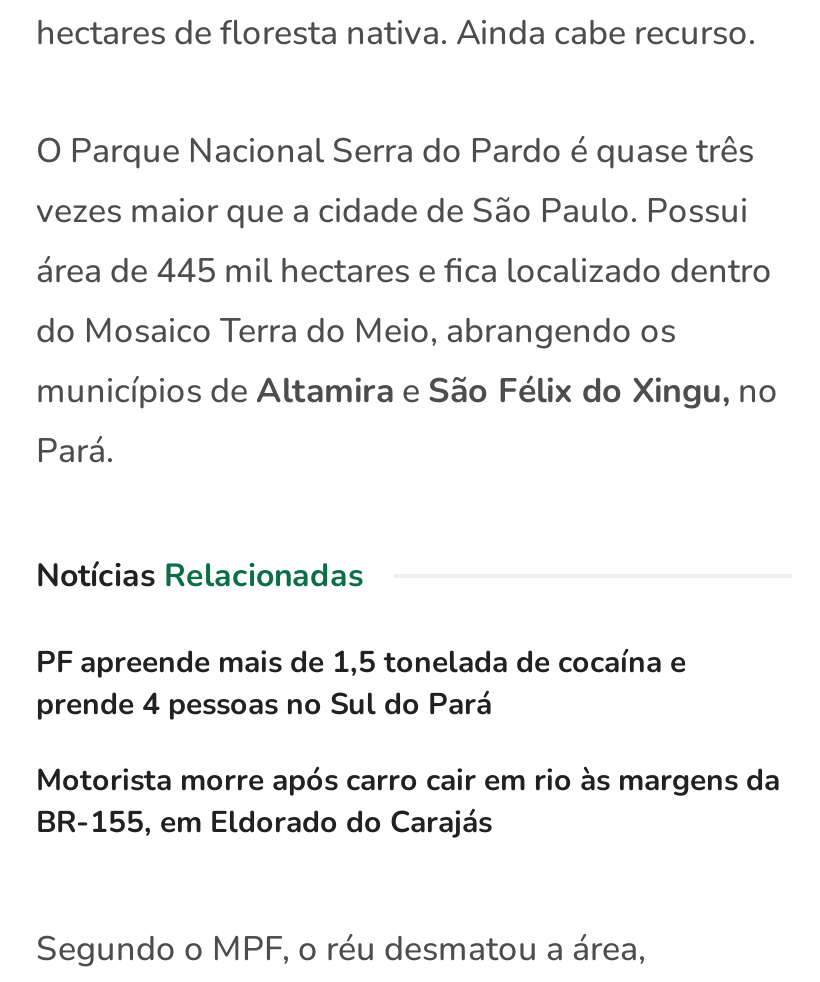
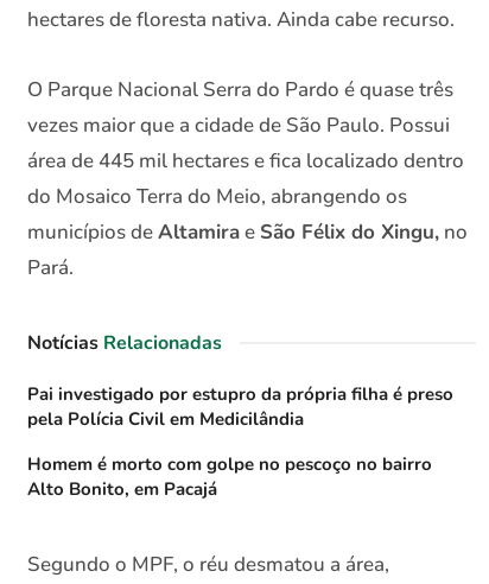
- PF apreende mais de 1,5 tonelada de cocaína e
- prende 4 pessoas no Sul do Pará
+ Pai investigado por estupro da própria filha é preso
+ pela Polícia Civil em Medicilândia

- Motorista morre após carro cair em rio às margens da
- BR-155, em Eldorado do Carajás
+ Homem é morto com golpe no pescoço no bairro
+ Alto Bonito, em Pacajá
